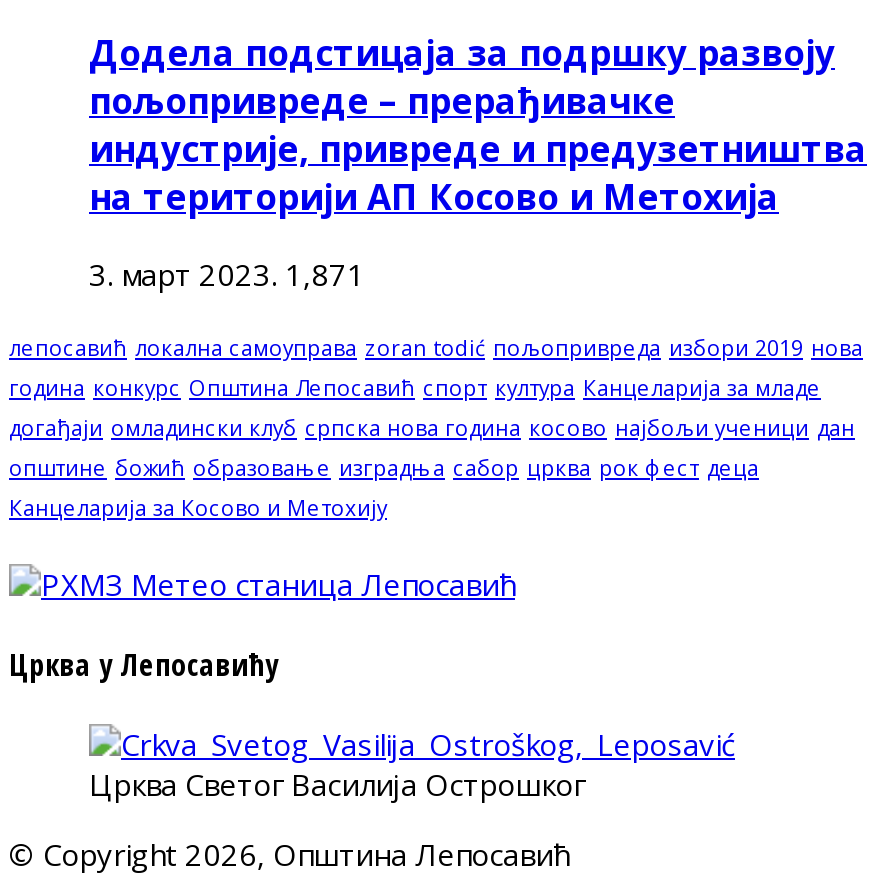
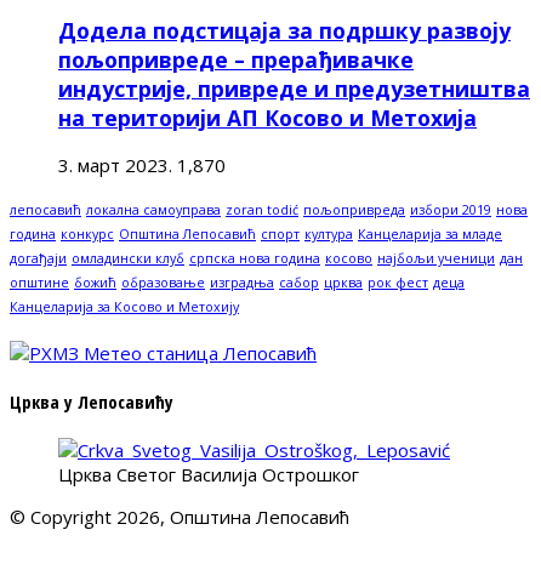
- 3. март 2023. 1,871
+ 3. март 2023. 1,870
